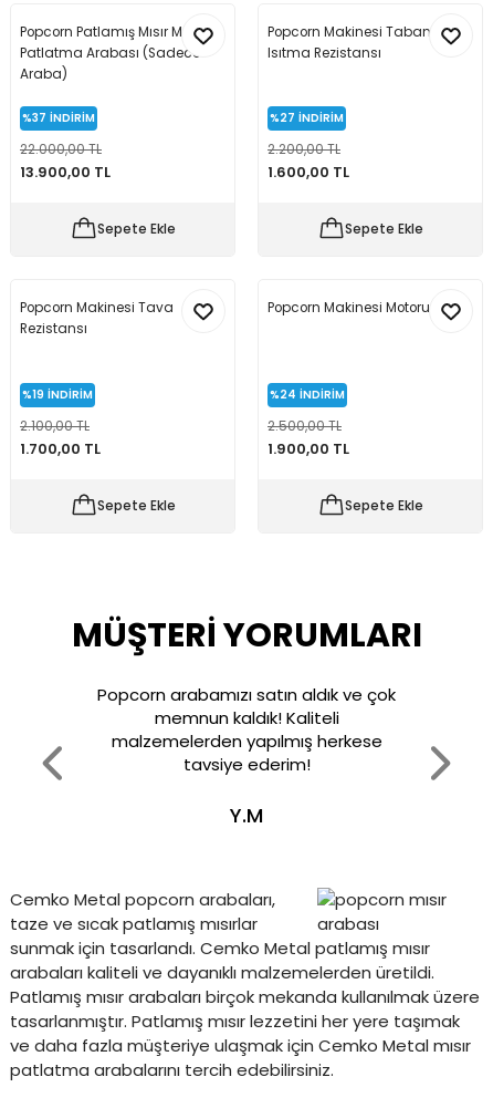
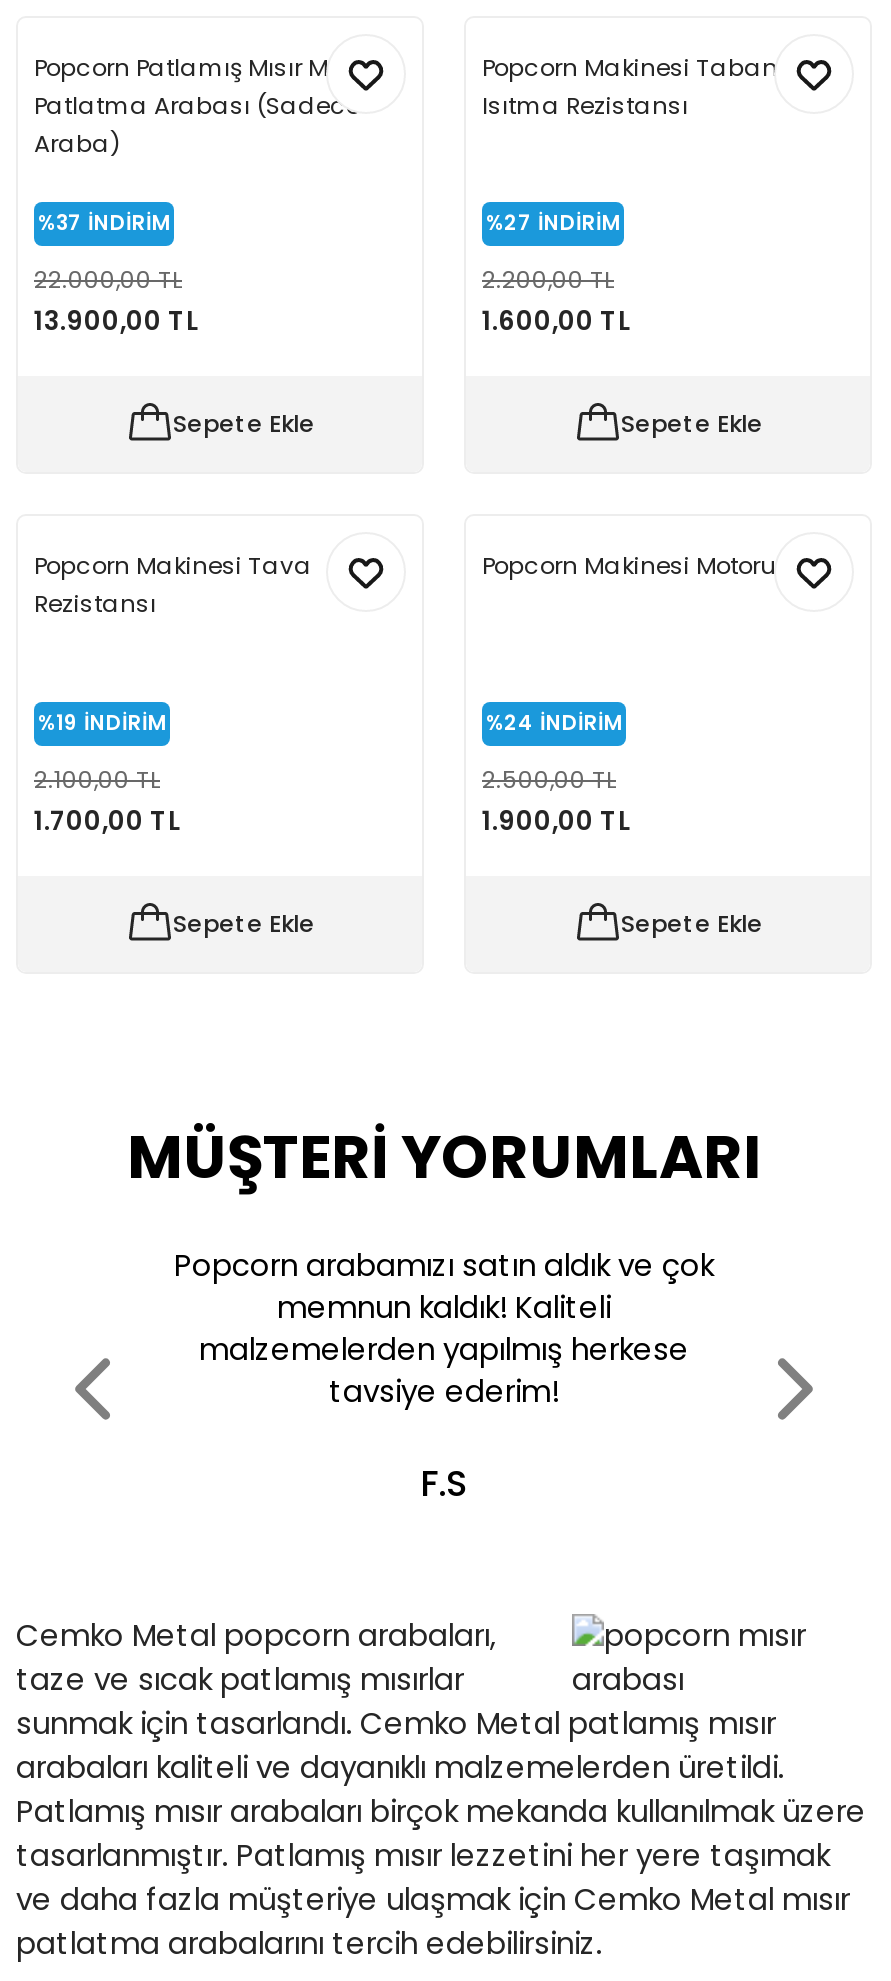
- Y.M
+ F.S
